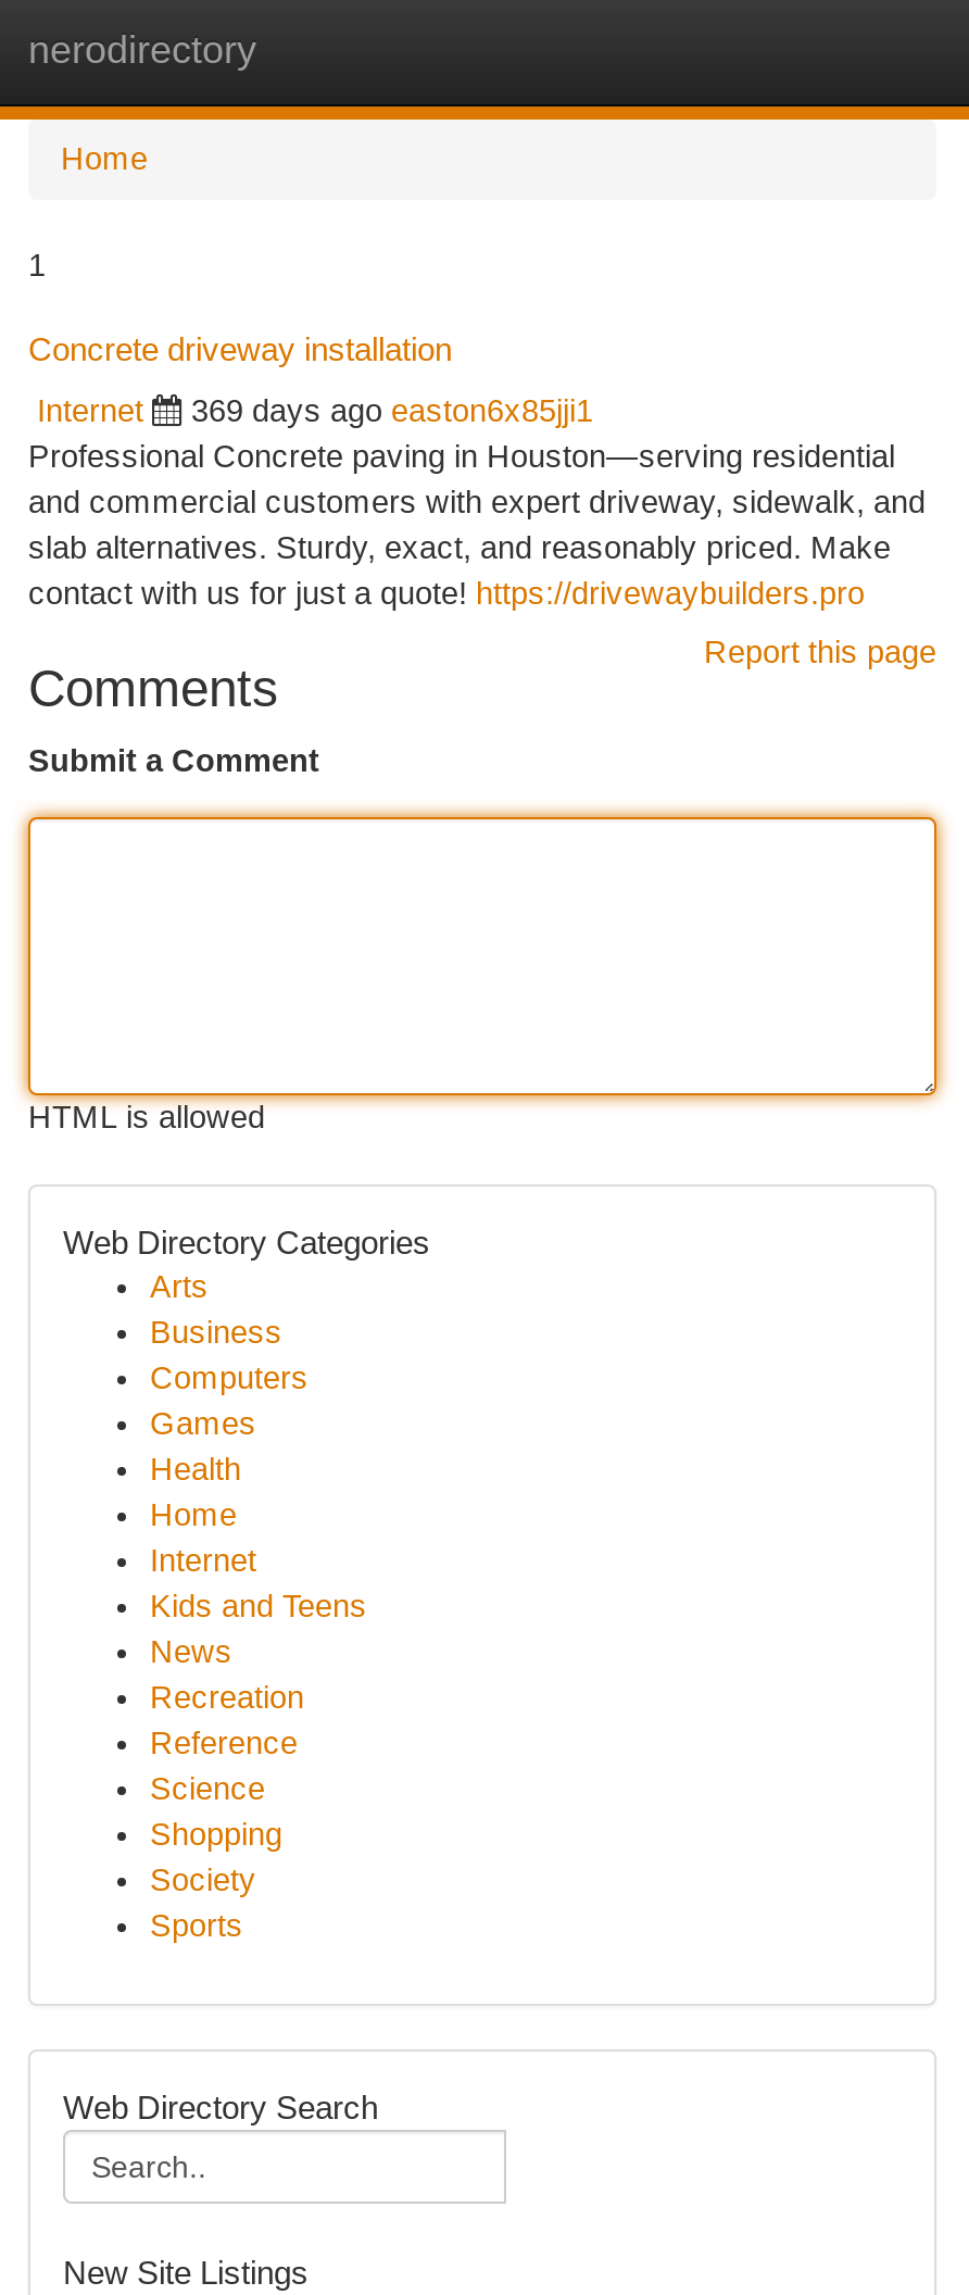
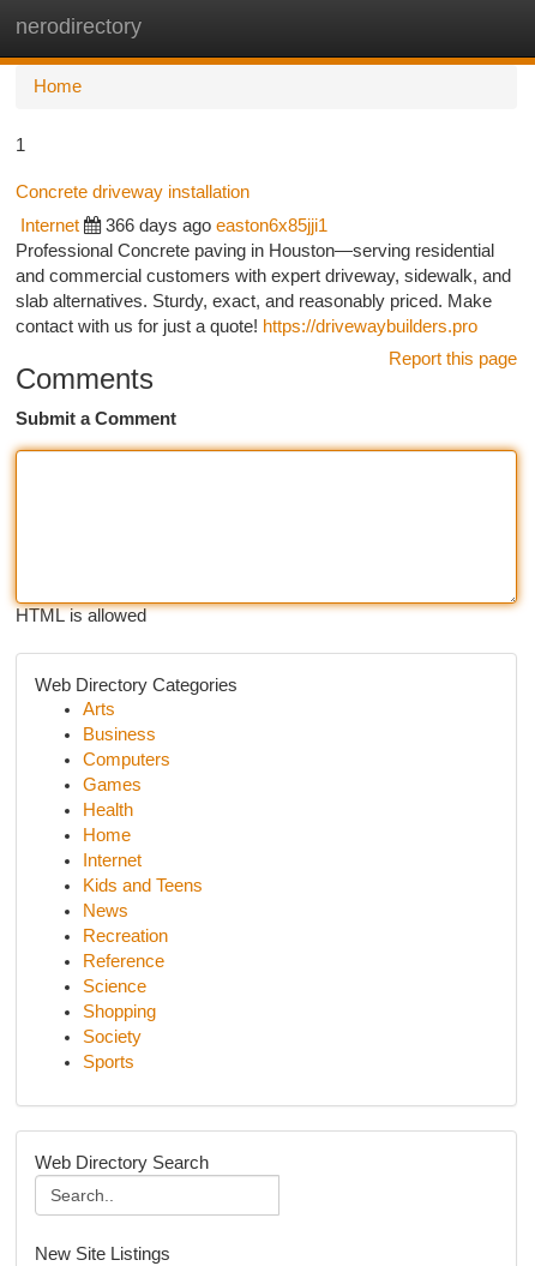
- 369 days ago easton6x85jji1
+ 366 days ago easton6x85jji1
